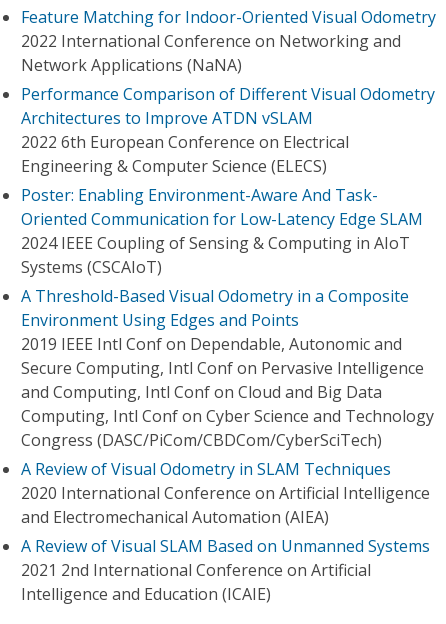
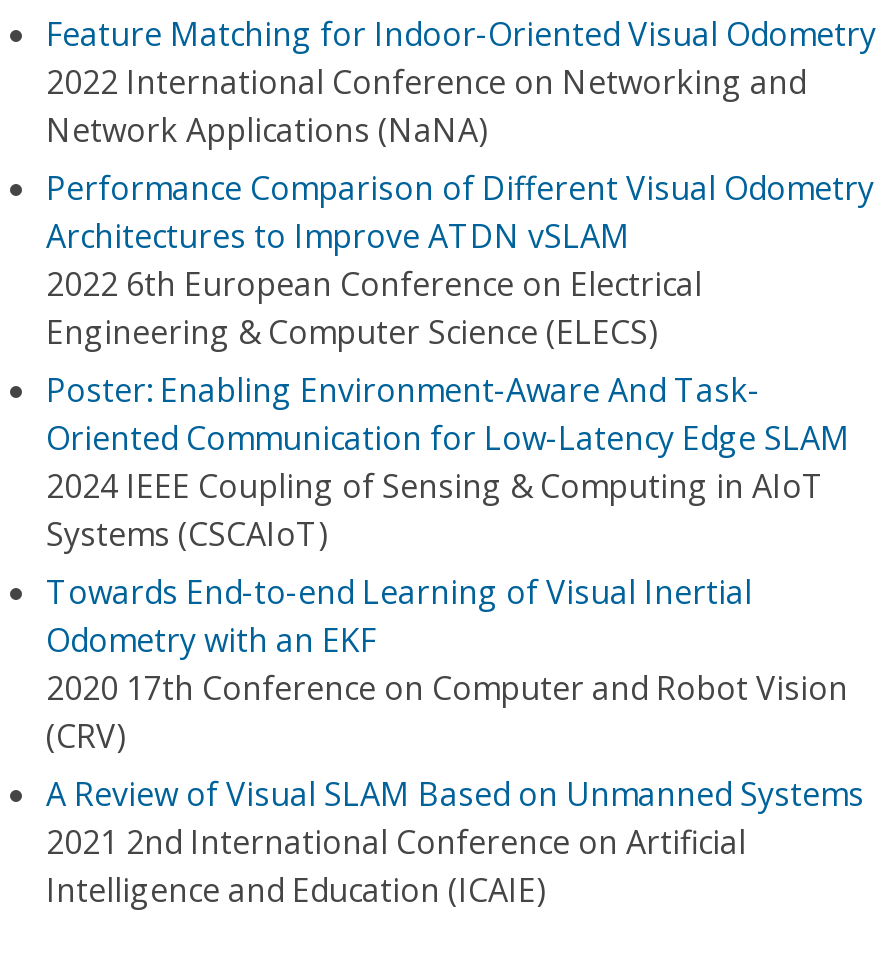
- A Threshold-Based Visual Odometry in a Composite
- Environment Using Edges and Points
- 2019 IEEE Intl Conf on Dependable, Autonomic and
- Secure Computing, Intl Conf on Pervasive Intelligence
- and Computing, Intl Conf on Cloud and Big Data
- Computing, Intl Conf on Cyber Science and Technology
- Congress (DASC/PiCom/CBDCom/CyberSciTech)
- A Review of Visual Odometry in SLAM Techniques
- 2020 International Conference on Artificial Intelligence
- and Electromechanical Automation (AIEA)
+ Towards End-to-end Learning of Visual Inertial
+ Odometry with an EKF
+ 2020 17th Conference on Computer and Robot Vision
+ (CRV)
